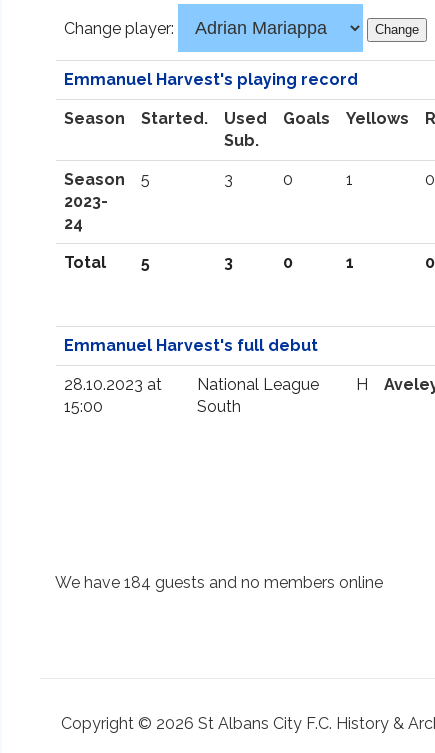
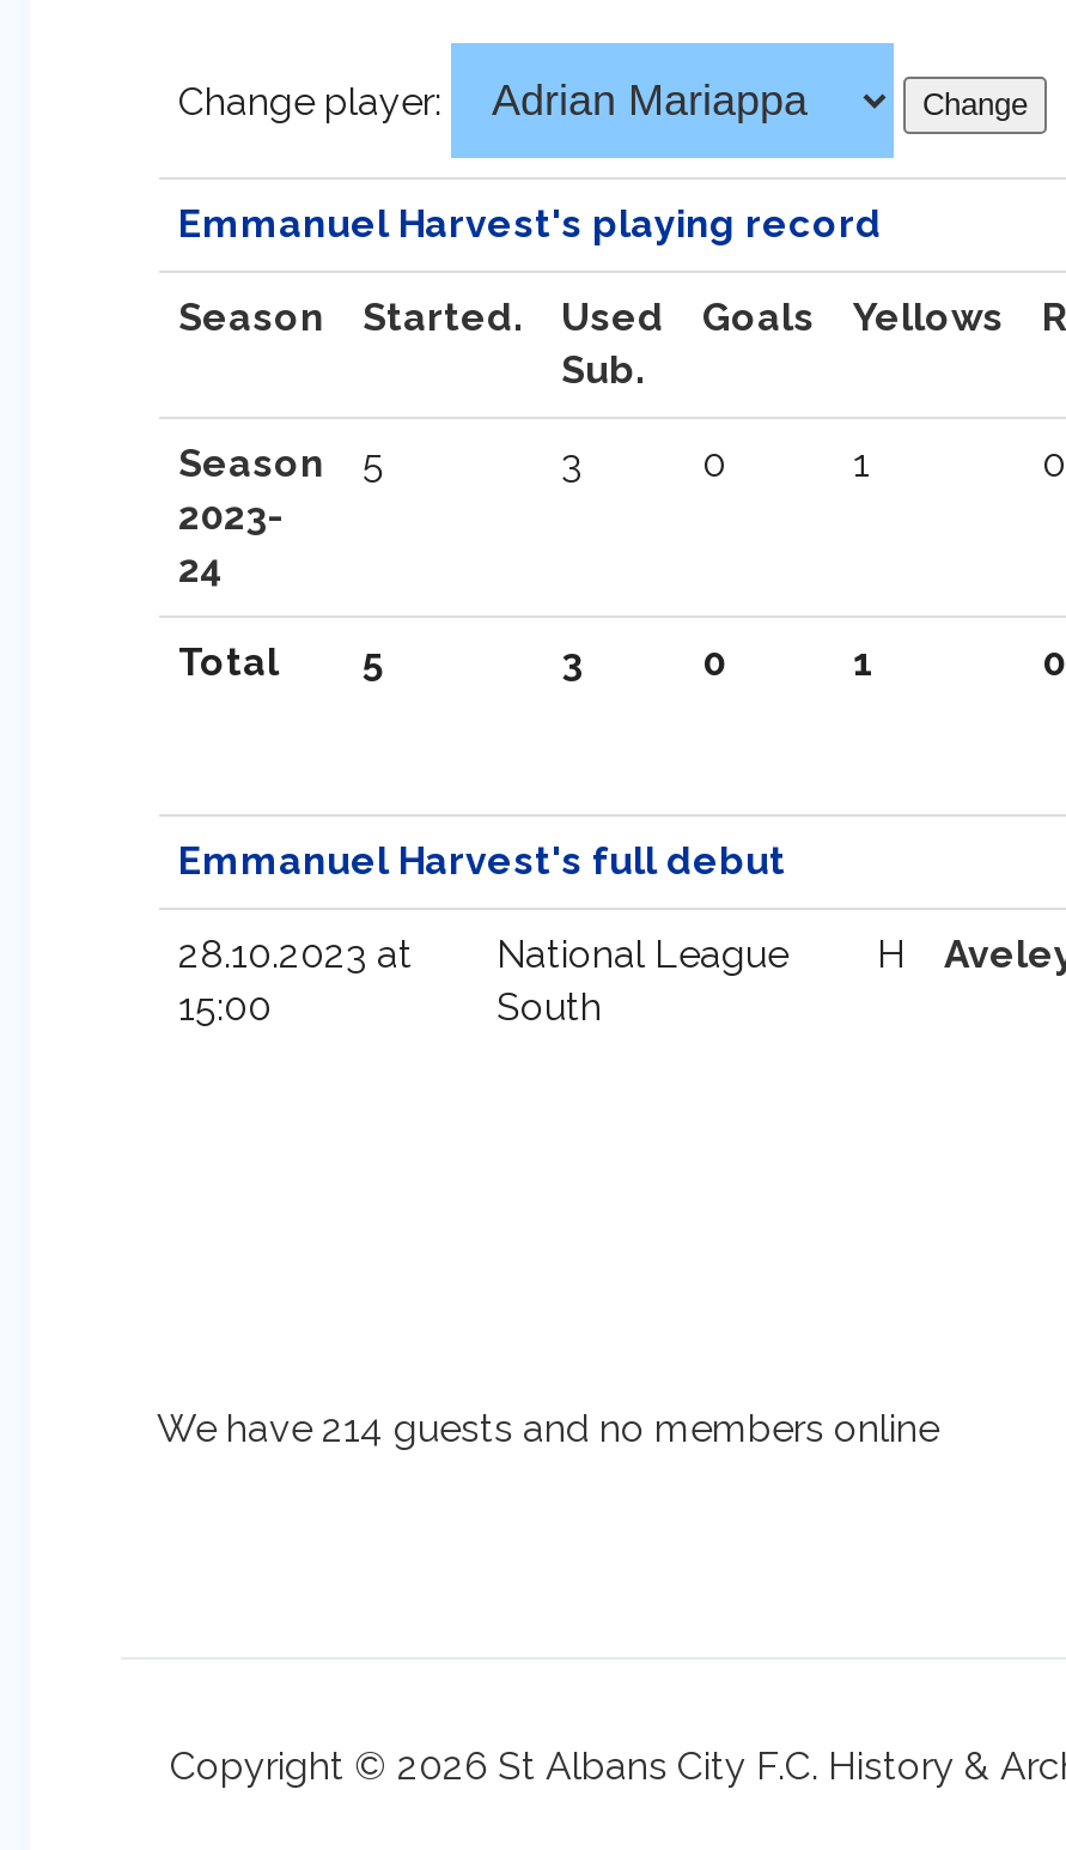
- We have 184 guests and no members online
+ We have 214 guests and no members online
